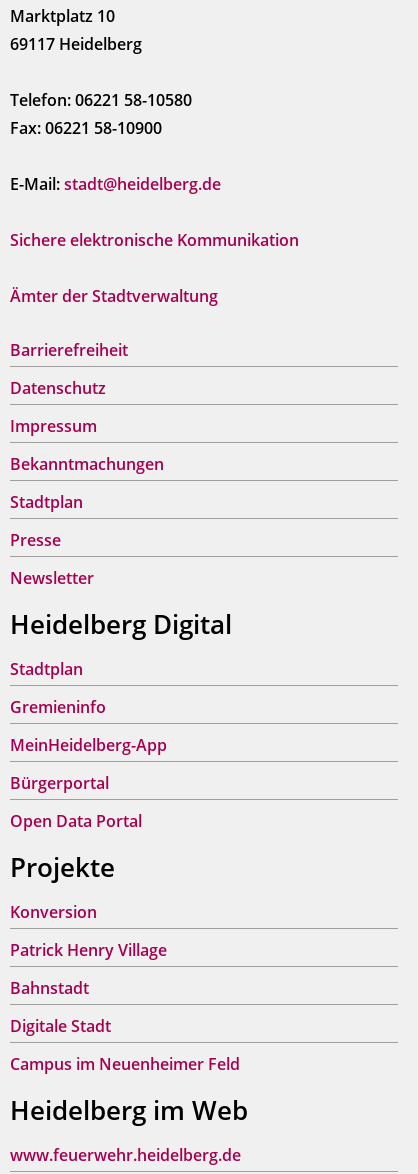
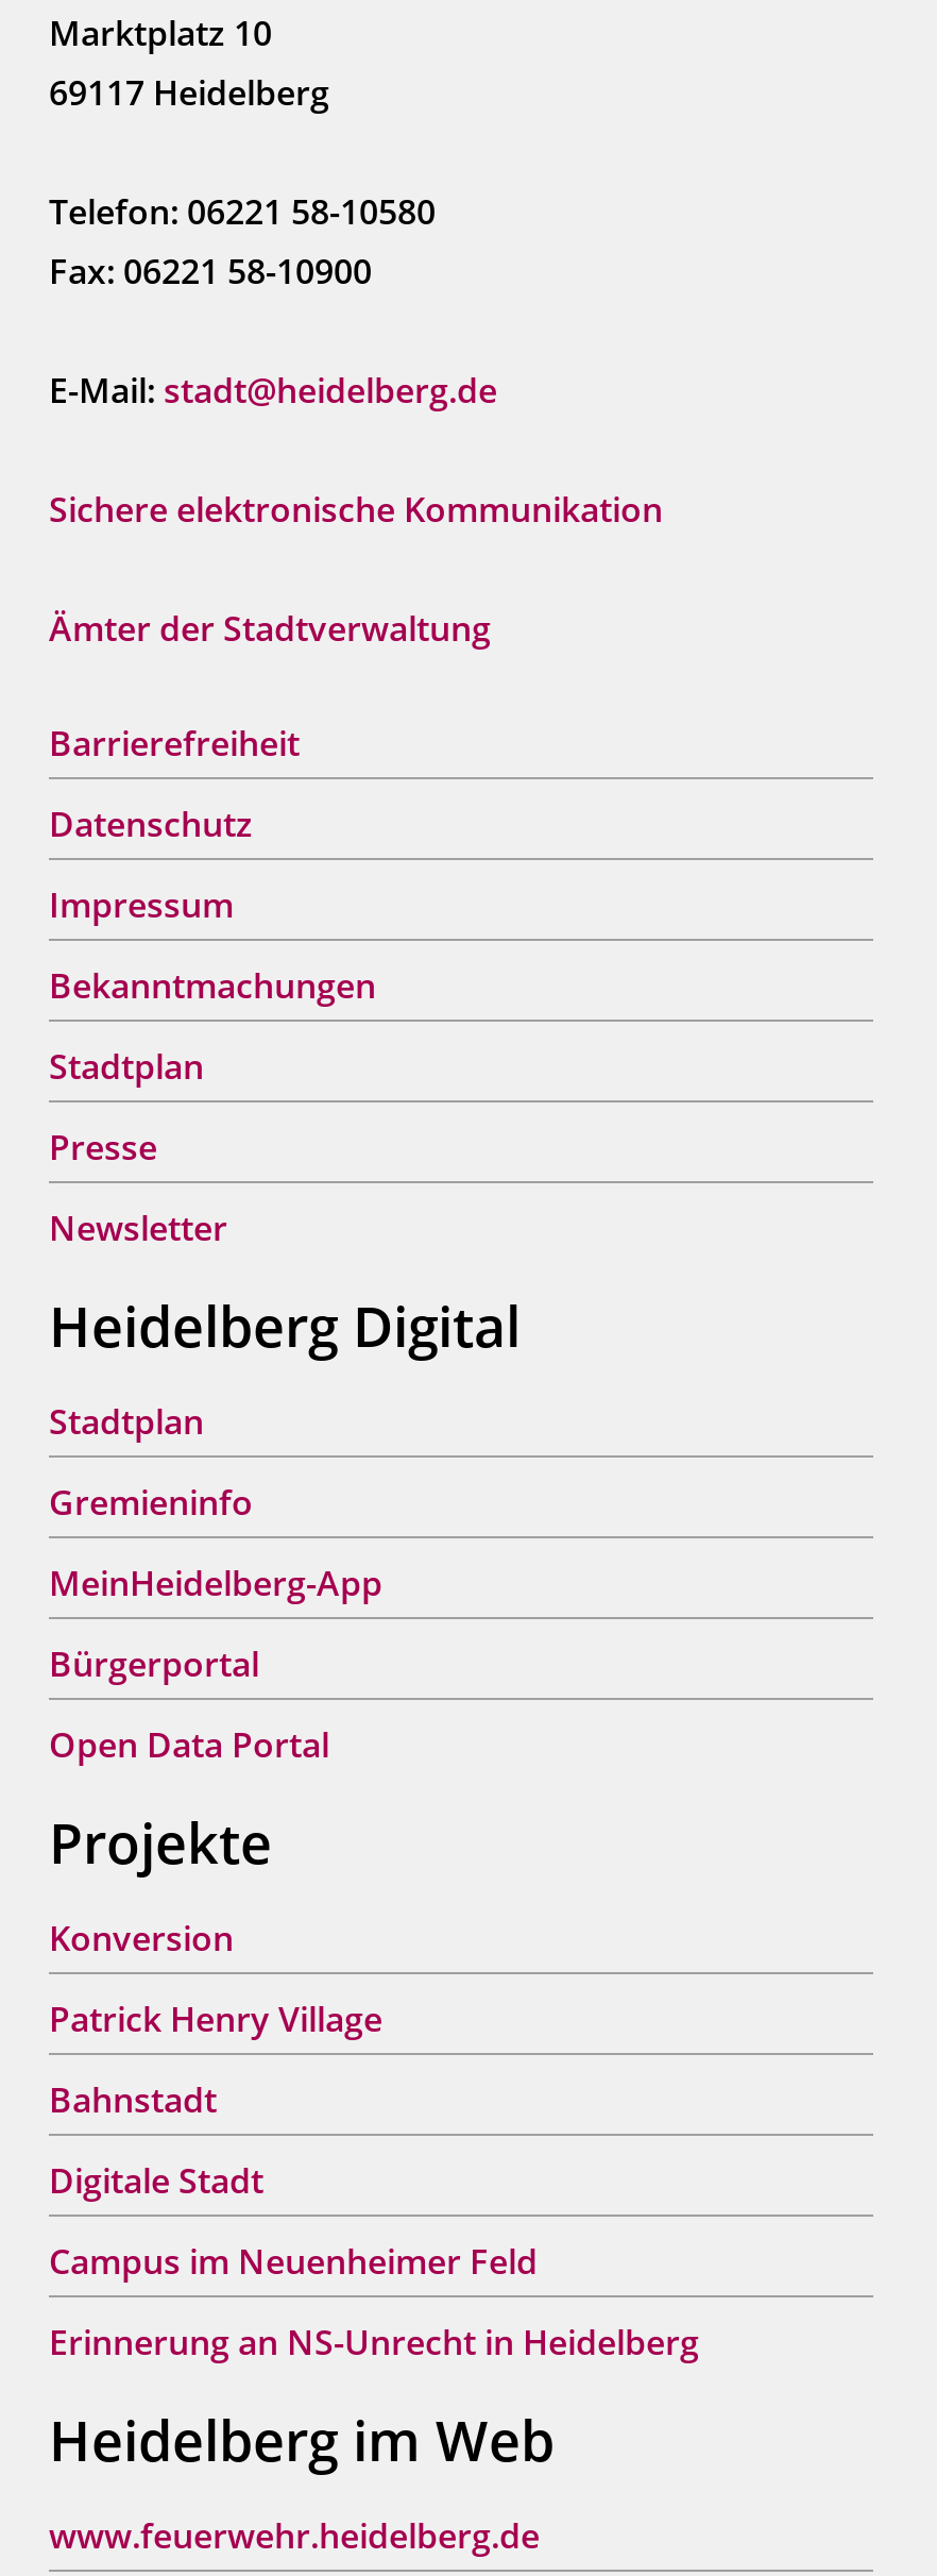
+ Erinnerung an NS-Unrecht in Heidelberg
